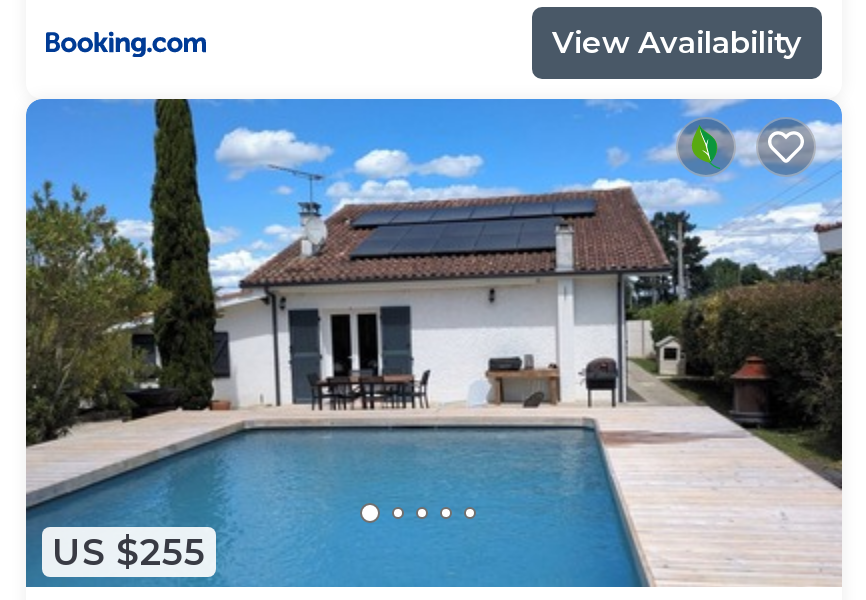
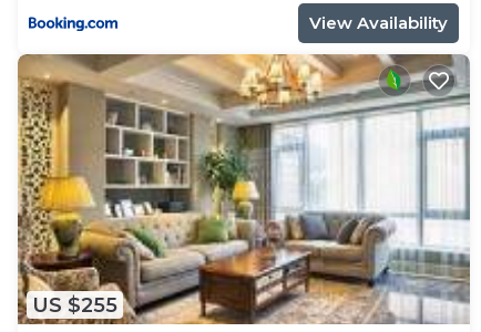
- [image]
+ [image]
